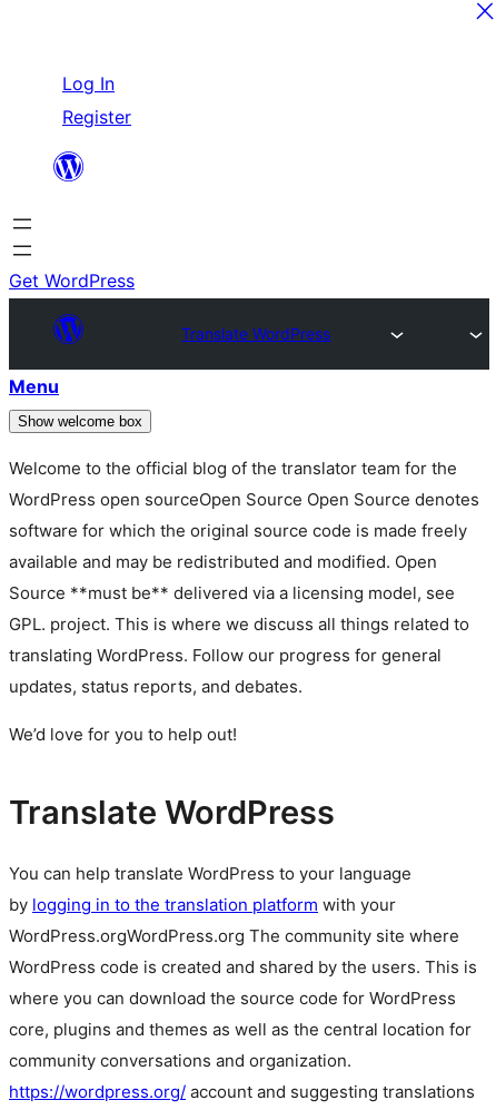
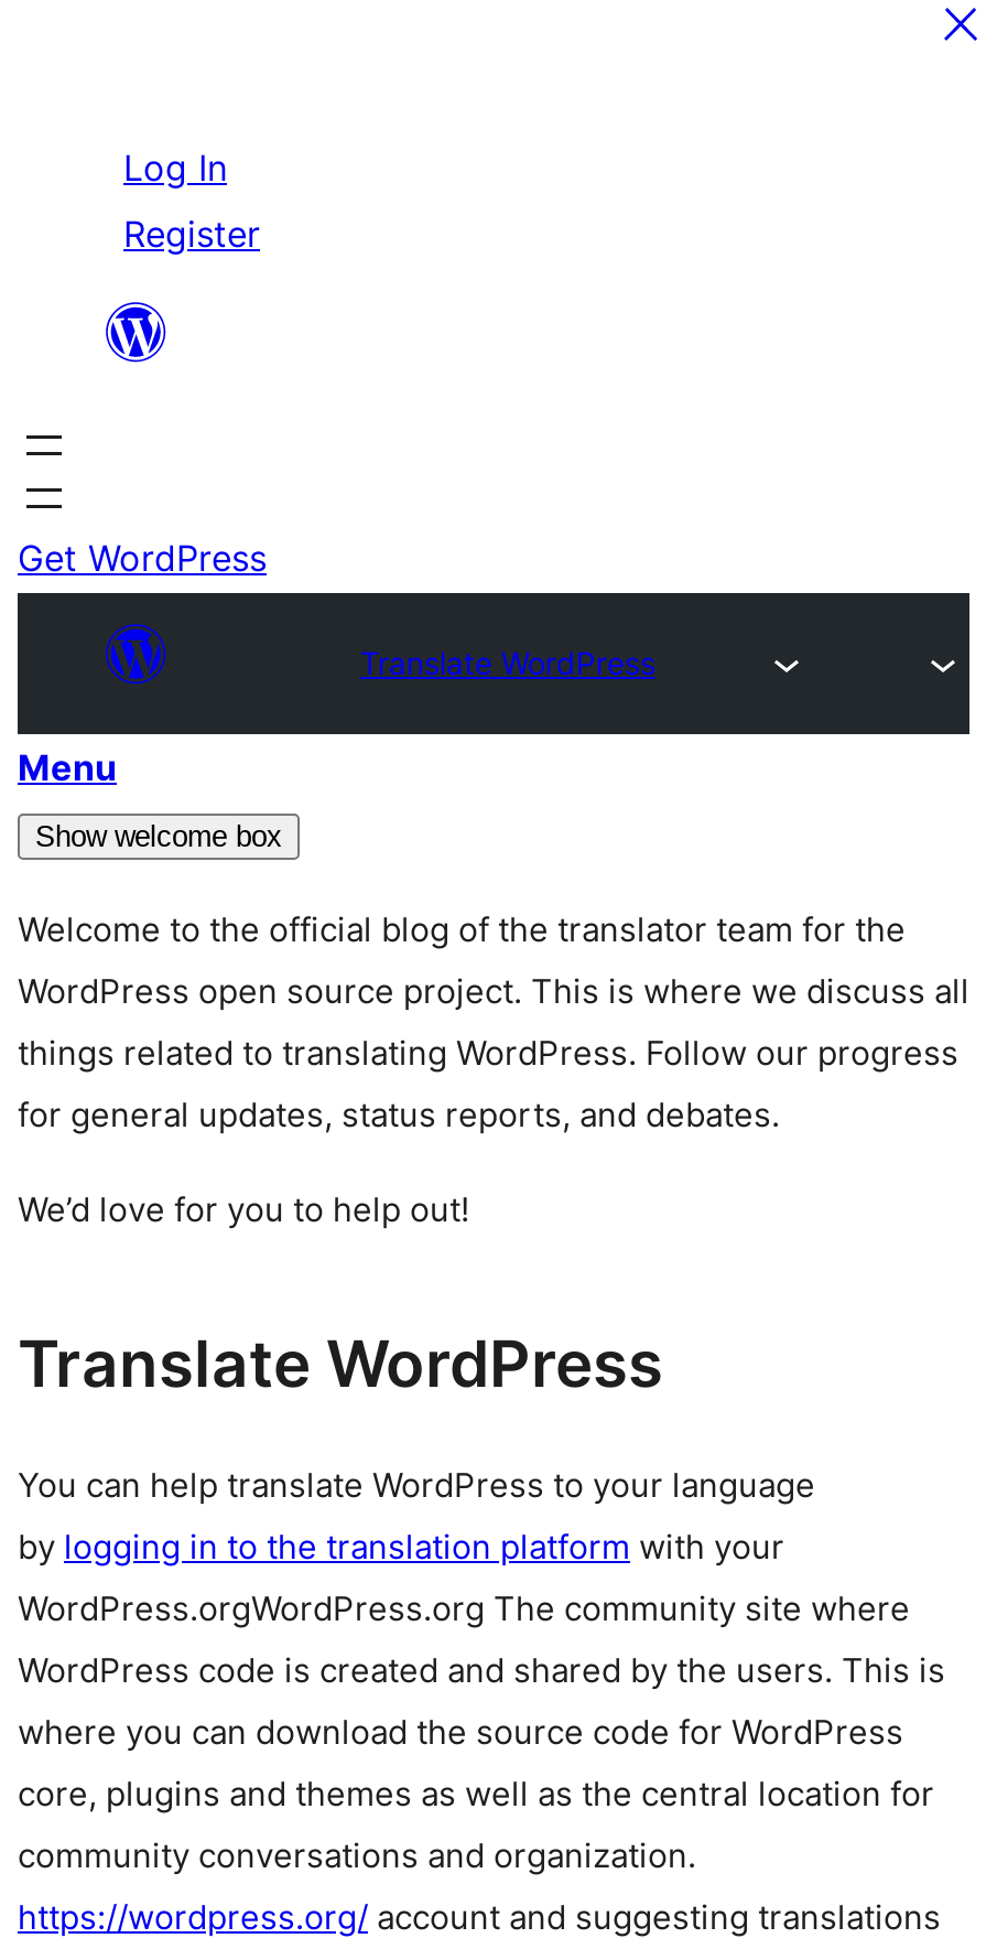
- WordPress open sourceOpen Source Open Source denotes
- software for which the original source code is made freely
- available and may be redistributed and modified. Open
- Source **must be** delivered via a licensing model, see
- GPL. project. This is where we discuss all things related to
- translating WordPress. Follow our progress for general
- updates, status reports, and debates.
+ WordPress open source project. This is where we discuss all
+ things related to translating WordPress. Follow our progress
+ for general updates, status reports, and debates.
